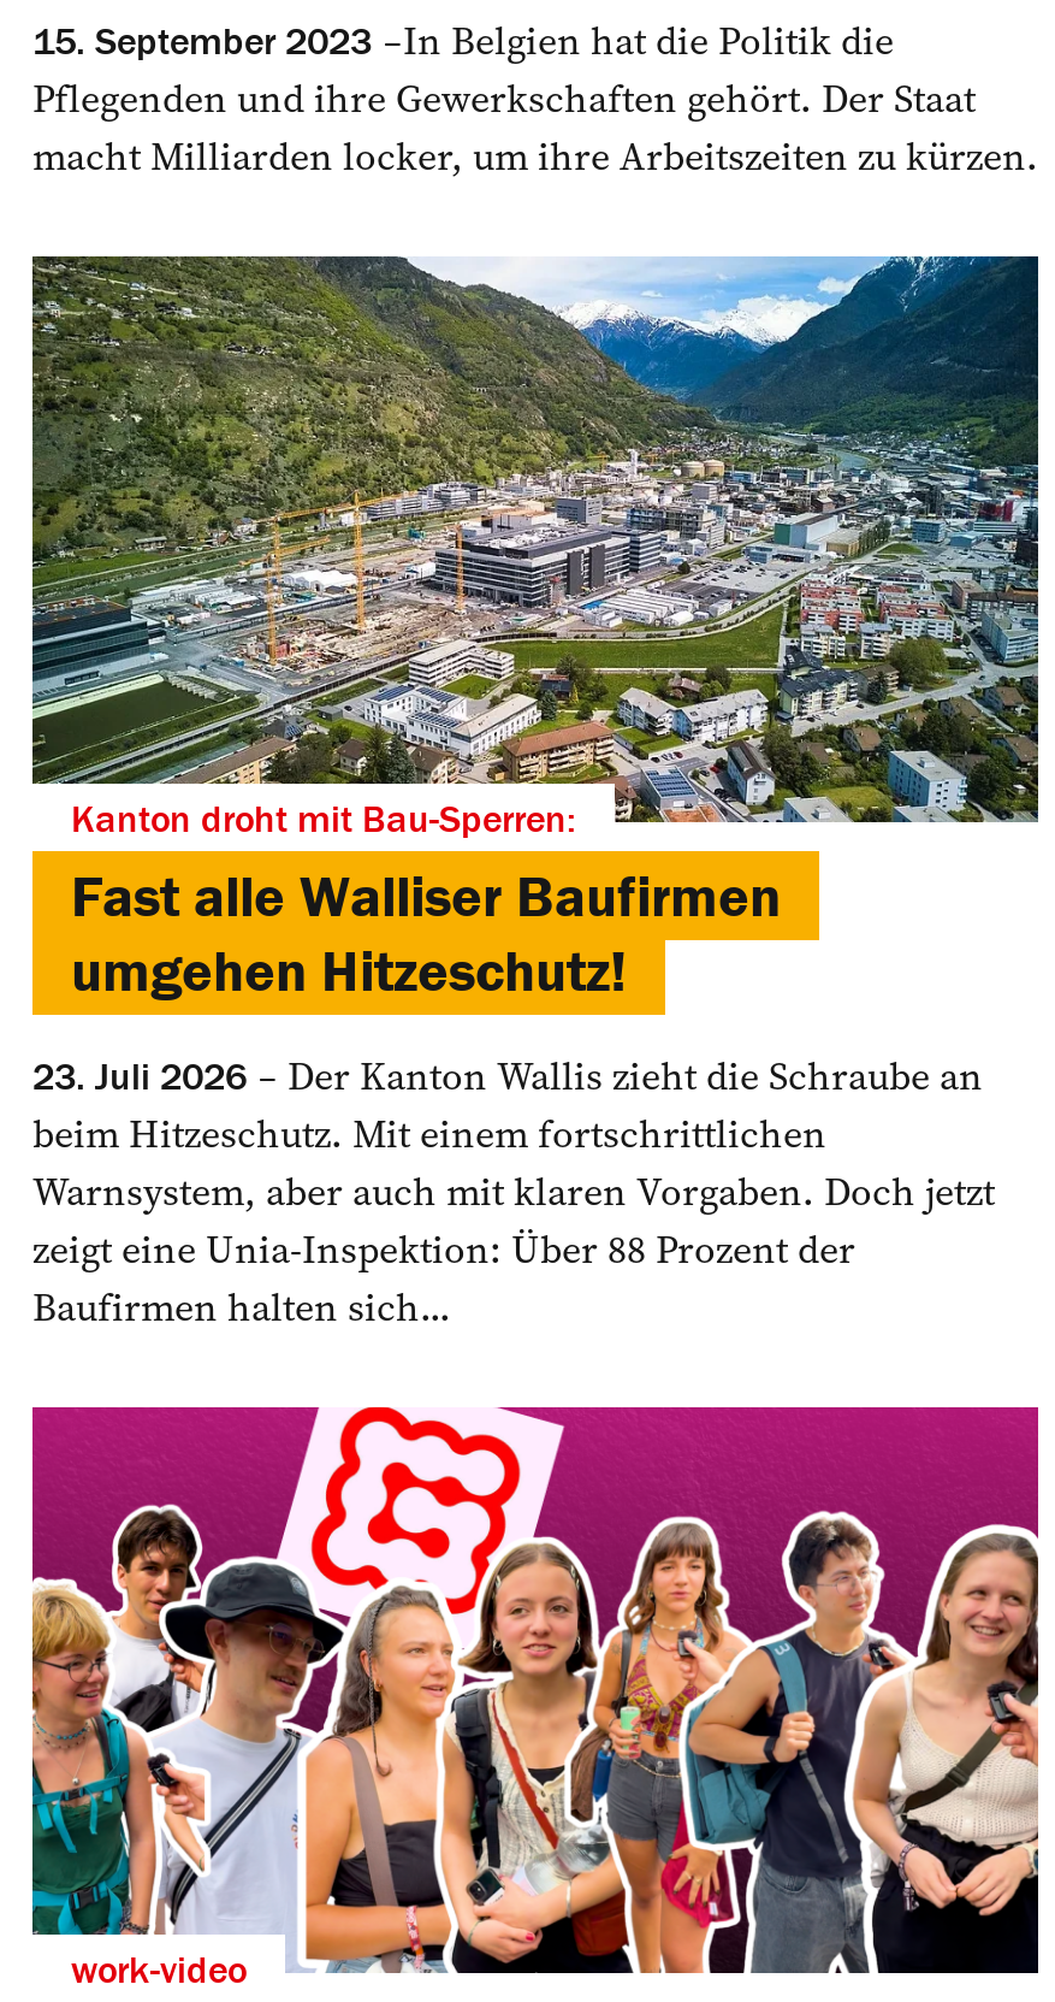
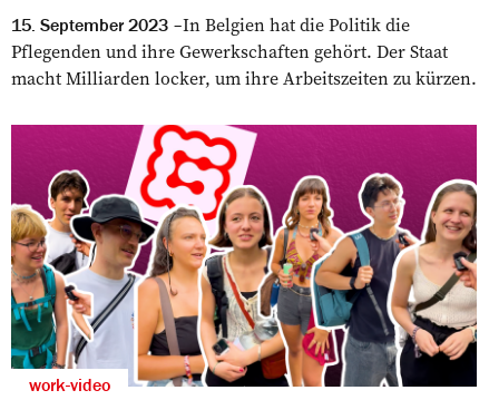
- [image]
- Kanton droht mit Bau-Sperren:
- Fast alle Walliser Baufirmen
- umgehen Hitzeschutz!
- 23. Juli 2026
- Der Kanton Wallis zieht die Schraube an
- beim Hitzeschutz. Mit einem fortschrittlichen
- Warnsystem, aber auch mit klaren Vorgaben. Doch jetzt
- zeigt eine Unia-Inspektion: Über 88 Prozent der
- Baufirmen halten sich...
